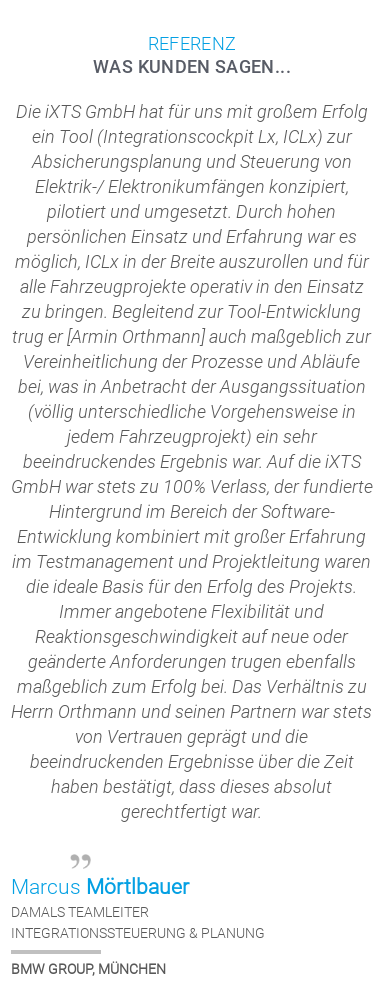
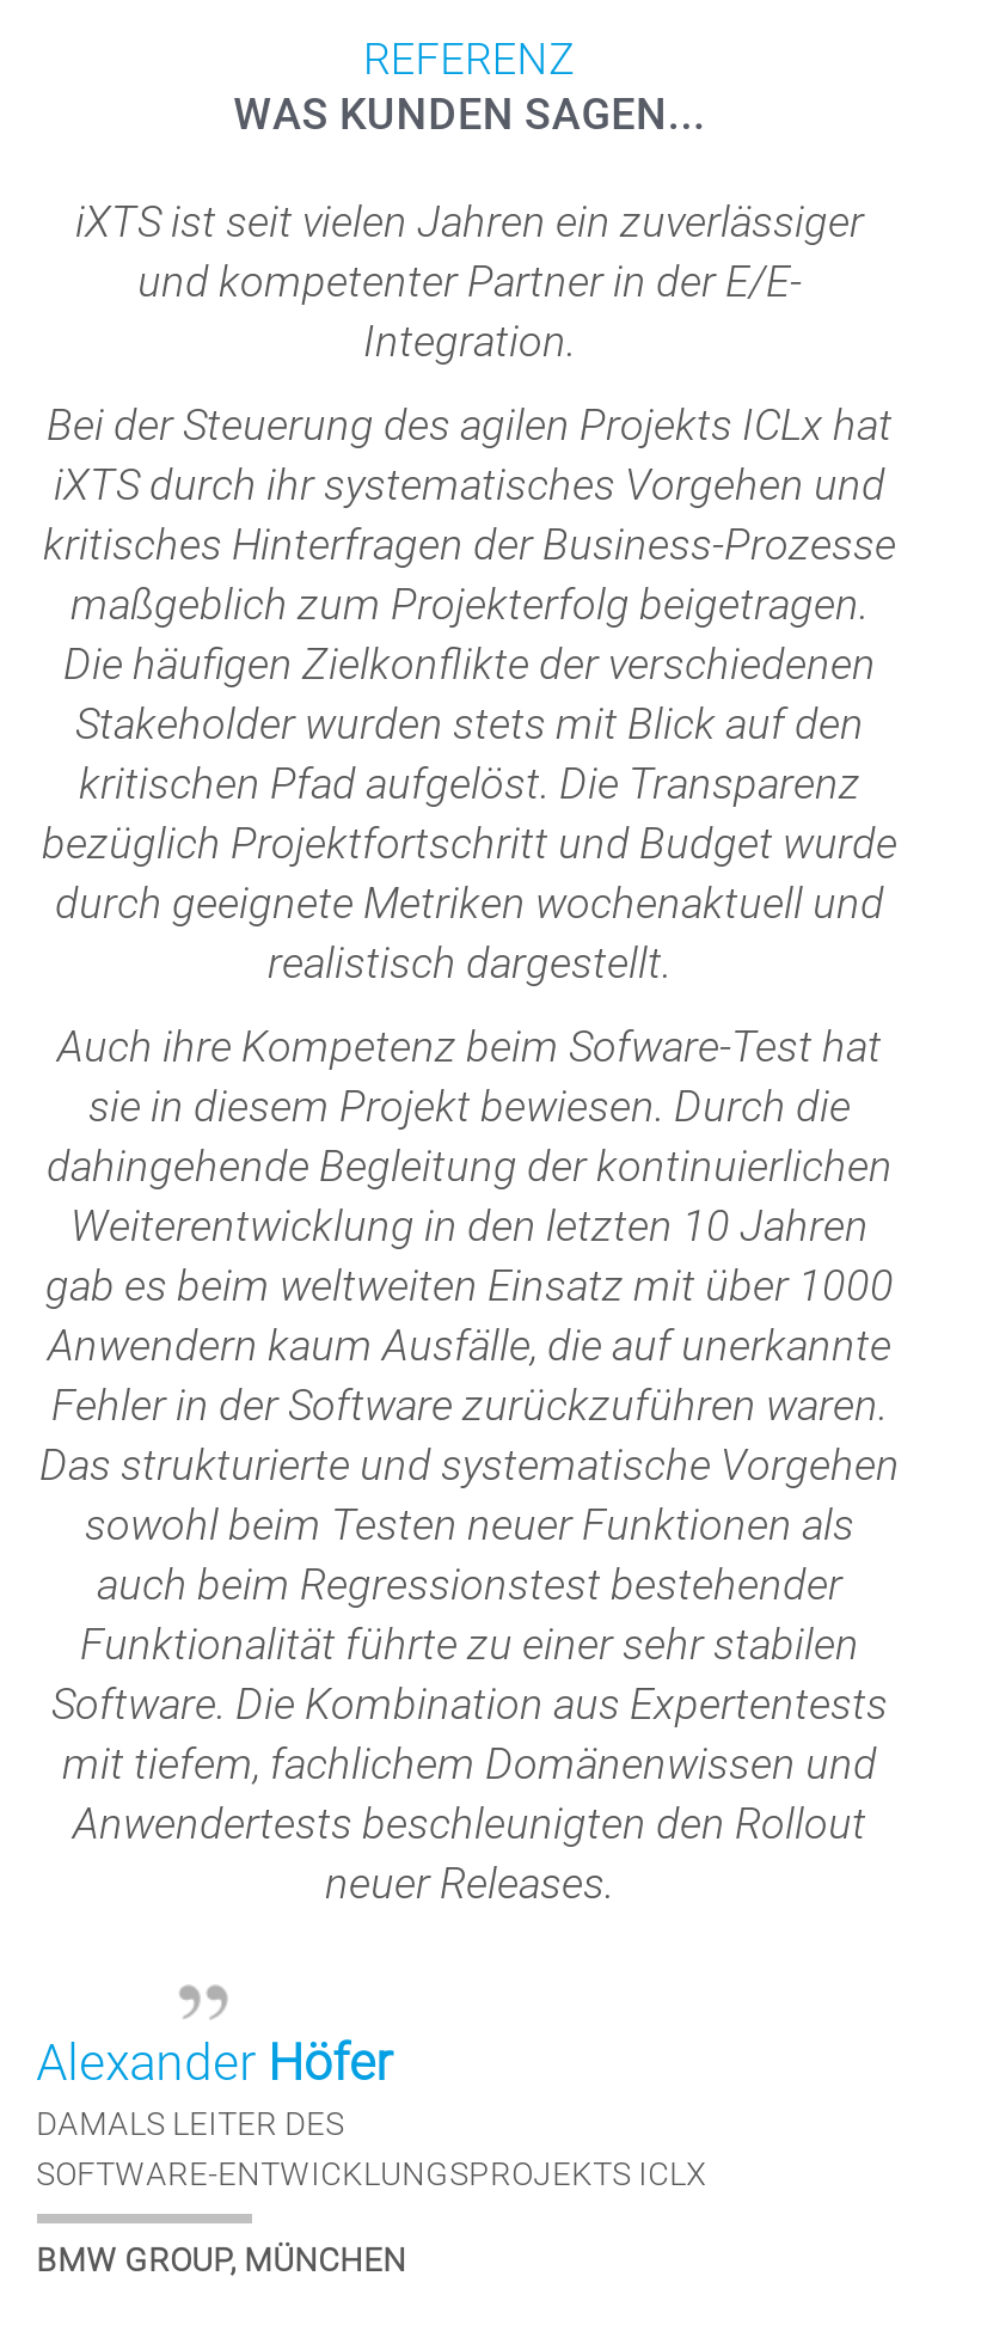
- Die iXTS GmbH hat für uns mit großem Erfolg
- ein Tool (Integrationscockpit Lx, ICLx) zur
- Absicherungsplanung und Steuerung von
- Elektrik-/ Elektronikumfängen konzipiert,
- pilotiert und umgesetzt. Durch hohen
- persönlichen Einsatz und Erfahrung war es
- möglich, ICLx in der Breite auszurollen und für
- alle Fahrzeugprojekte operativ in den Einsatz
- zu bringen. Begleitend zur Tool-Entwicklung
- trug er [Armin Orthmann] auch maßgeblich zur
- Vereinheitlichung der Prozesse und Abläufe
- bei, was in Anbetracht der Ausgangssituation
- (völlig unterschiedliche Vorgehensweise in
- jedem Fahrzeugprojekt) ein sehr
- beeindruckendes Ergebnis war. Auf die iXTS
- GmbH war stets zu 100% Verlass, der fundierte
- Hintergrund im Bereich der Software-
- Entwicklung kombiniert mit großer Erfahrung
- im Testmanagement und Projektleitung waren
- die ideale Basis für den Erfolg des Projekts.
- Immer angebotene Flexibilität und
- Reaktionsgeschwindigkeit auf neue oder
- geänderte Anforderungen trugen ebenfalls
- maßgeblich zum Erfolg bei. Das Verhältnis zu
- Herrn Orthmann und seinen Partnern war stets
- von Vertrauen geprägt und die
- beeindruckenden Ergebnisse über die Zeit
- haben bestätigt, dass dieses absolut
- gerechtfertigt war.
- Marcus Mörtlbauer
- DAMALS TEAMLEITER
- INTEGRATIONSSTEUERUNG & PLANUNG
+ iXTS ist seit vielen Jahren ein zuverlässiger
+ und kompetenter Partner in der E/E-
+ Integration.
+ Bei der Steuerung des agilen Projekts ICLx hat
+ iXTS durch ihr systematisches Vorgehen und
+ kritisches Hinterfragen der Business-Prozesse
+ maßgeblich zum Projekterfolg beigetragen.
+ Die häufigen Zielkonflikte der verschiedenen
+ Stakeholder wurden stets mit Blick auf den
+ kritischen Pfad aufgelöst. Die Transparenz
+ bezüglich Projektfortschritt und Budget wurde
+ durch geeignete Metriken wochenaktuell und
+ realistisch dargestellt.
+ Auch ihre Kompetenz beim Sofware-Test hat
+ sie in diesem Projekt bewiesen. Durch die
+ dahingehende Begleitung der kontinuierlichen
+ Weiterentwicklung in den letzten 10 Jahren
+ gab es beim weltweiten Einsatz mit über 1000
+ Anwendern kaum Ausfälle, die auf unerkannte
+ Fehler in der Software zurückzuführen waren.
+ Das strukturierte und systematische Vorgehen
+ sowohl beim Testen neuer Funktionen als
+ auch beim Regressionstest bestehender
+ Funktionalität führte zu einer sehr stabilen
+ Software. Die Kombination aus Expertentests
+ mit tiefem, fachlichem Domänenwissen und
+ Anwendertests beschleunigten den Rollout
+ neuer Releases.
+ Alexander Höfer
+ DAMALS LEITER DES
+ SOFTWARE-ENTWICKLUNGSPROJEKTS ICLX
